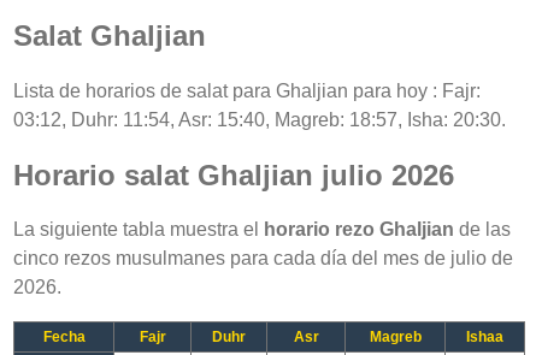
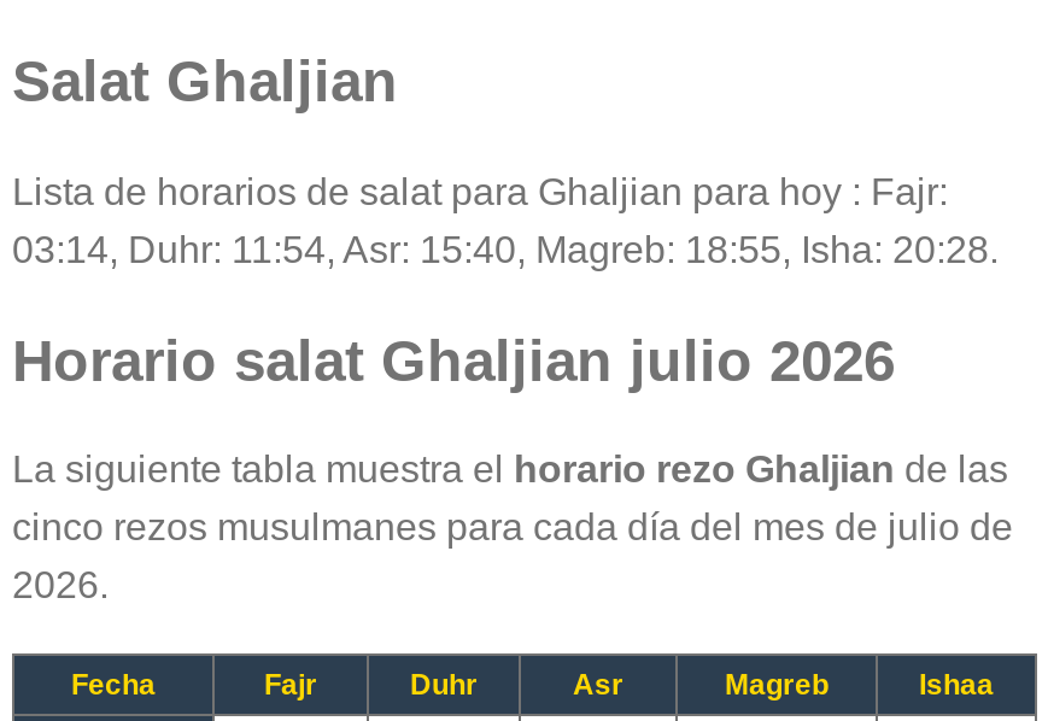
- 03:12, Duhr: 11:54, Asr: 15:40, Magreb: 18:57, Isha: 20:30.
+ 03:14, Duhr: 11:54, Asr: 15:40, Magreb: 18:55, Isha: 20:28.
